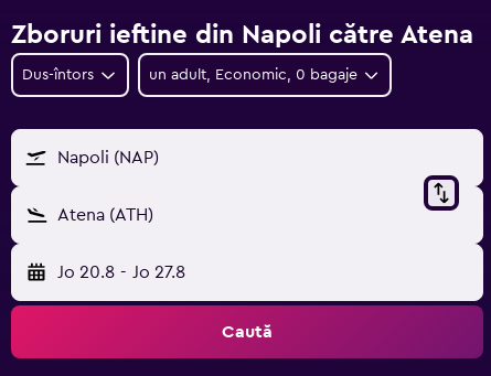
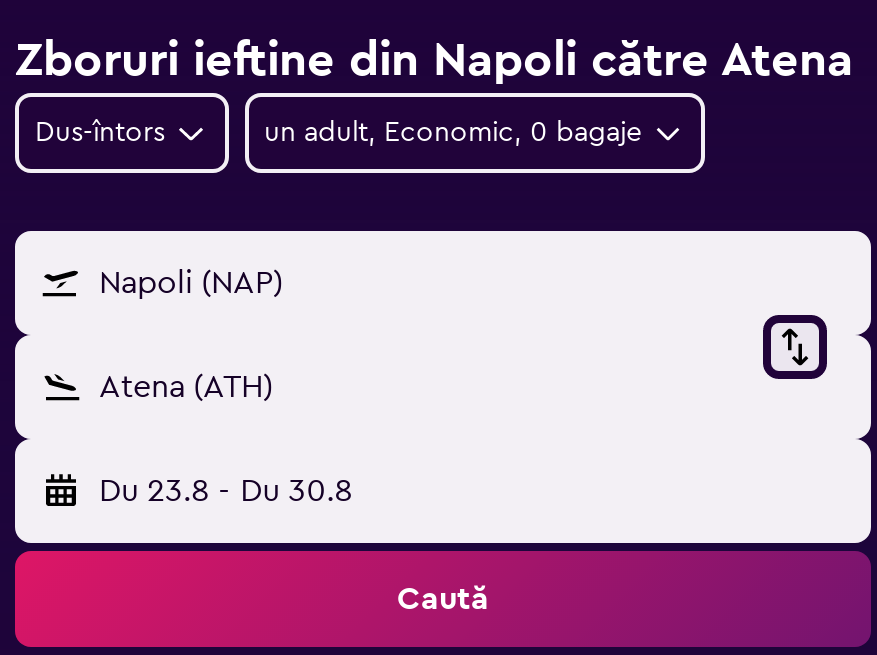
- Jo 20.8 - Jo 27.8
+ Du 23.8 - Du 30.8
